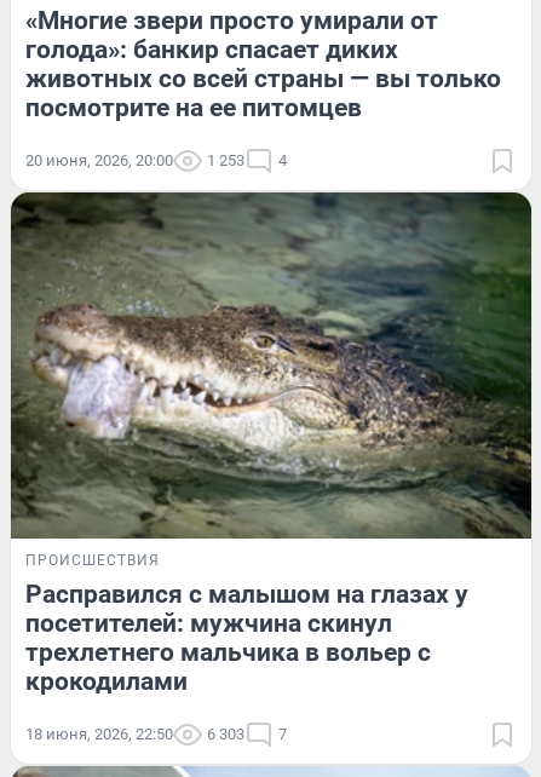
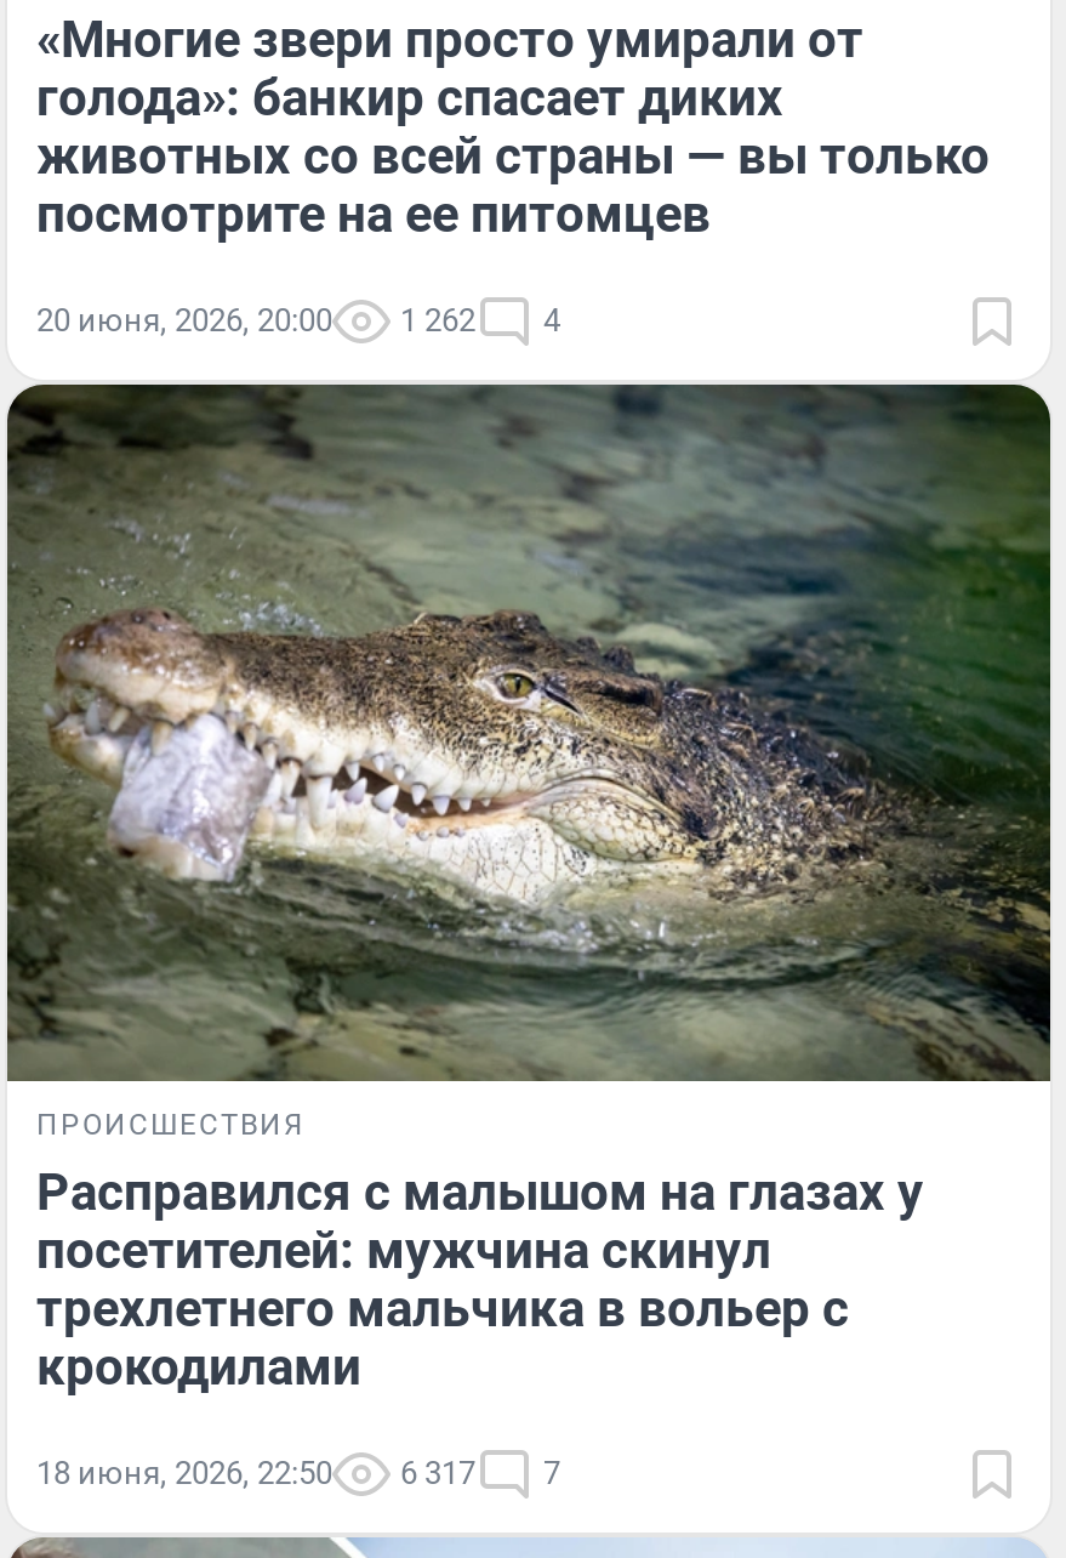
- 20 июня, 2026, 20:00 1 253 4
+ 20 июня, 2026, 20:00 1 262 4

- 18 июня, 2026, 22:50 6 303 7
+ 18 июня, 2026, 22:50 6 317 7
